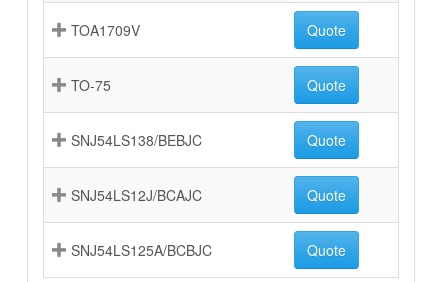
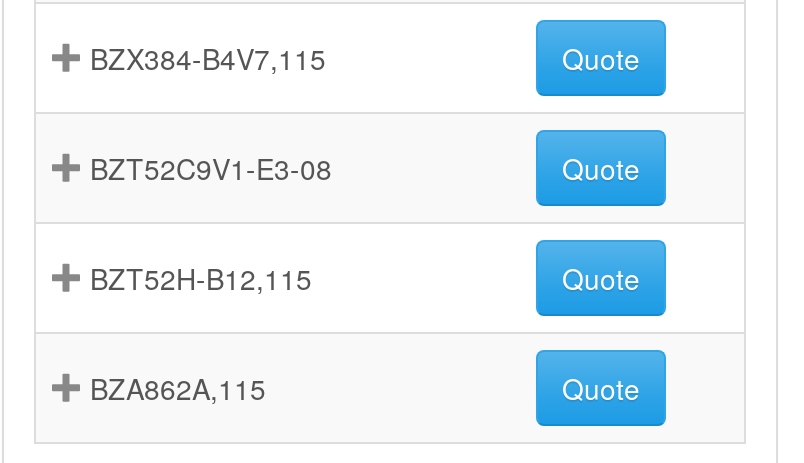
- TOA1709V
+ BZX384-B4V7,115

- TO-75
+ BZT52C9V1-E3-08

- SNJ54LS138/BEBJC
+ BZT52H-B12,115

- SNJ54LS12J/BCAJC
- Quote
- SNJ54LS125A/BCBJC
+ BZA862A,115
